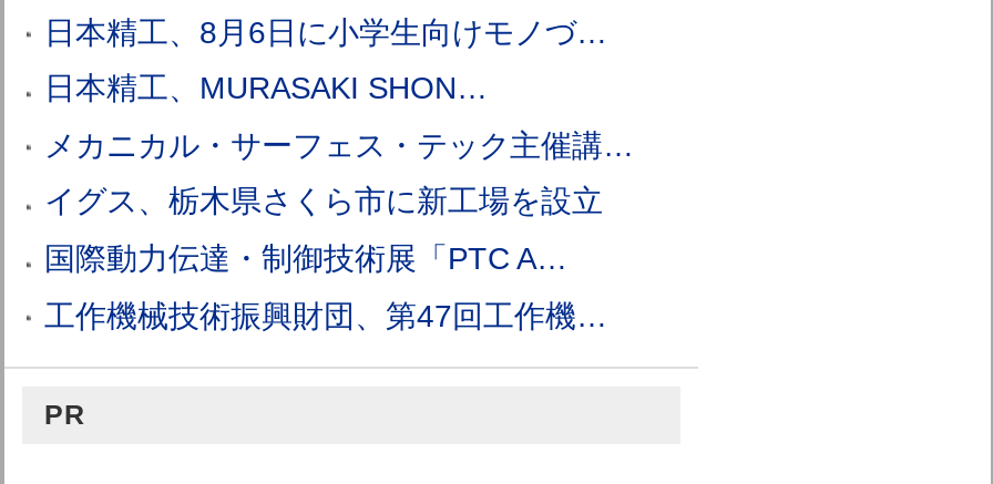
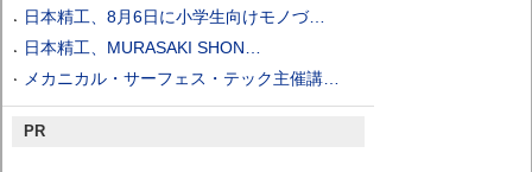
- イグス、栃木県さくら市に新工場を設立
- 国際動力伝達・制御技術展「PTC A…
- 工作機械技術振興財団、第47回工作機…
